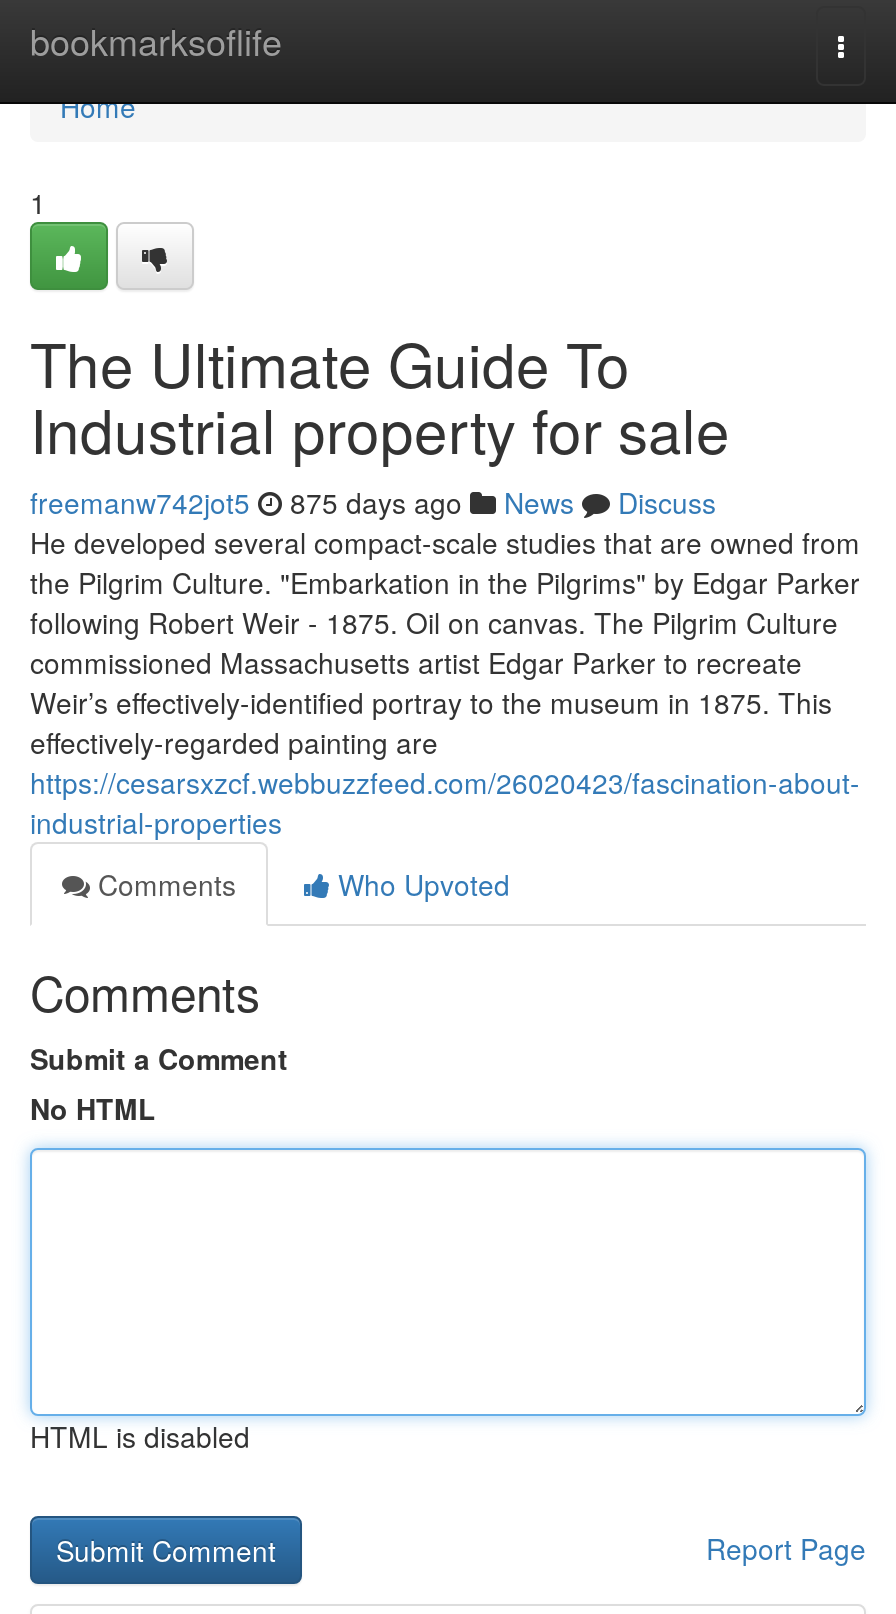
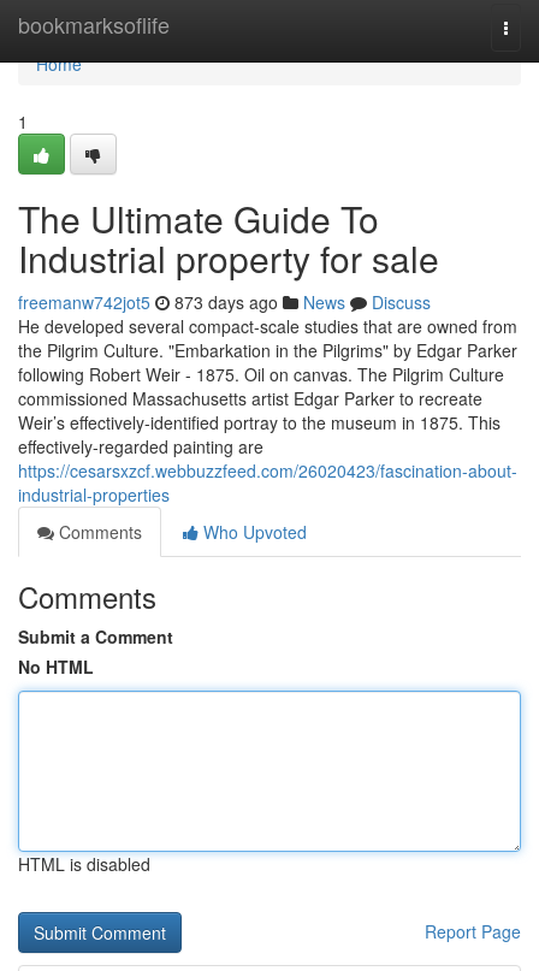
- freemanw742jot5 875 days ago News Discuss
+ freemanw742jot5 873 days ago News Discuss
